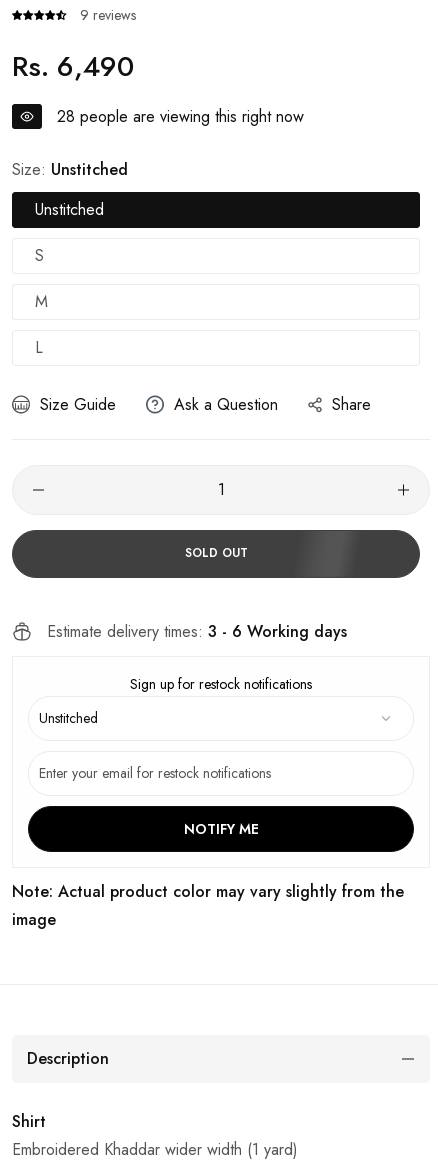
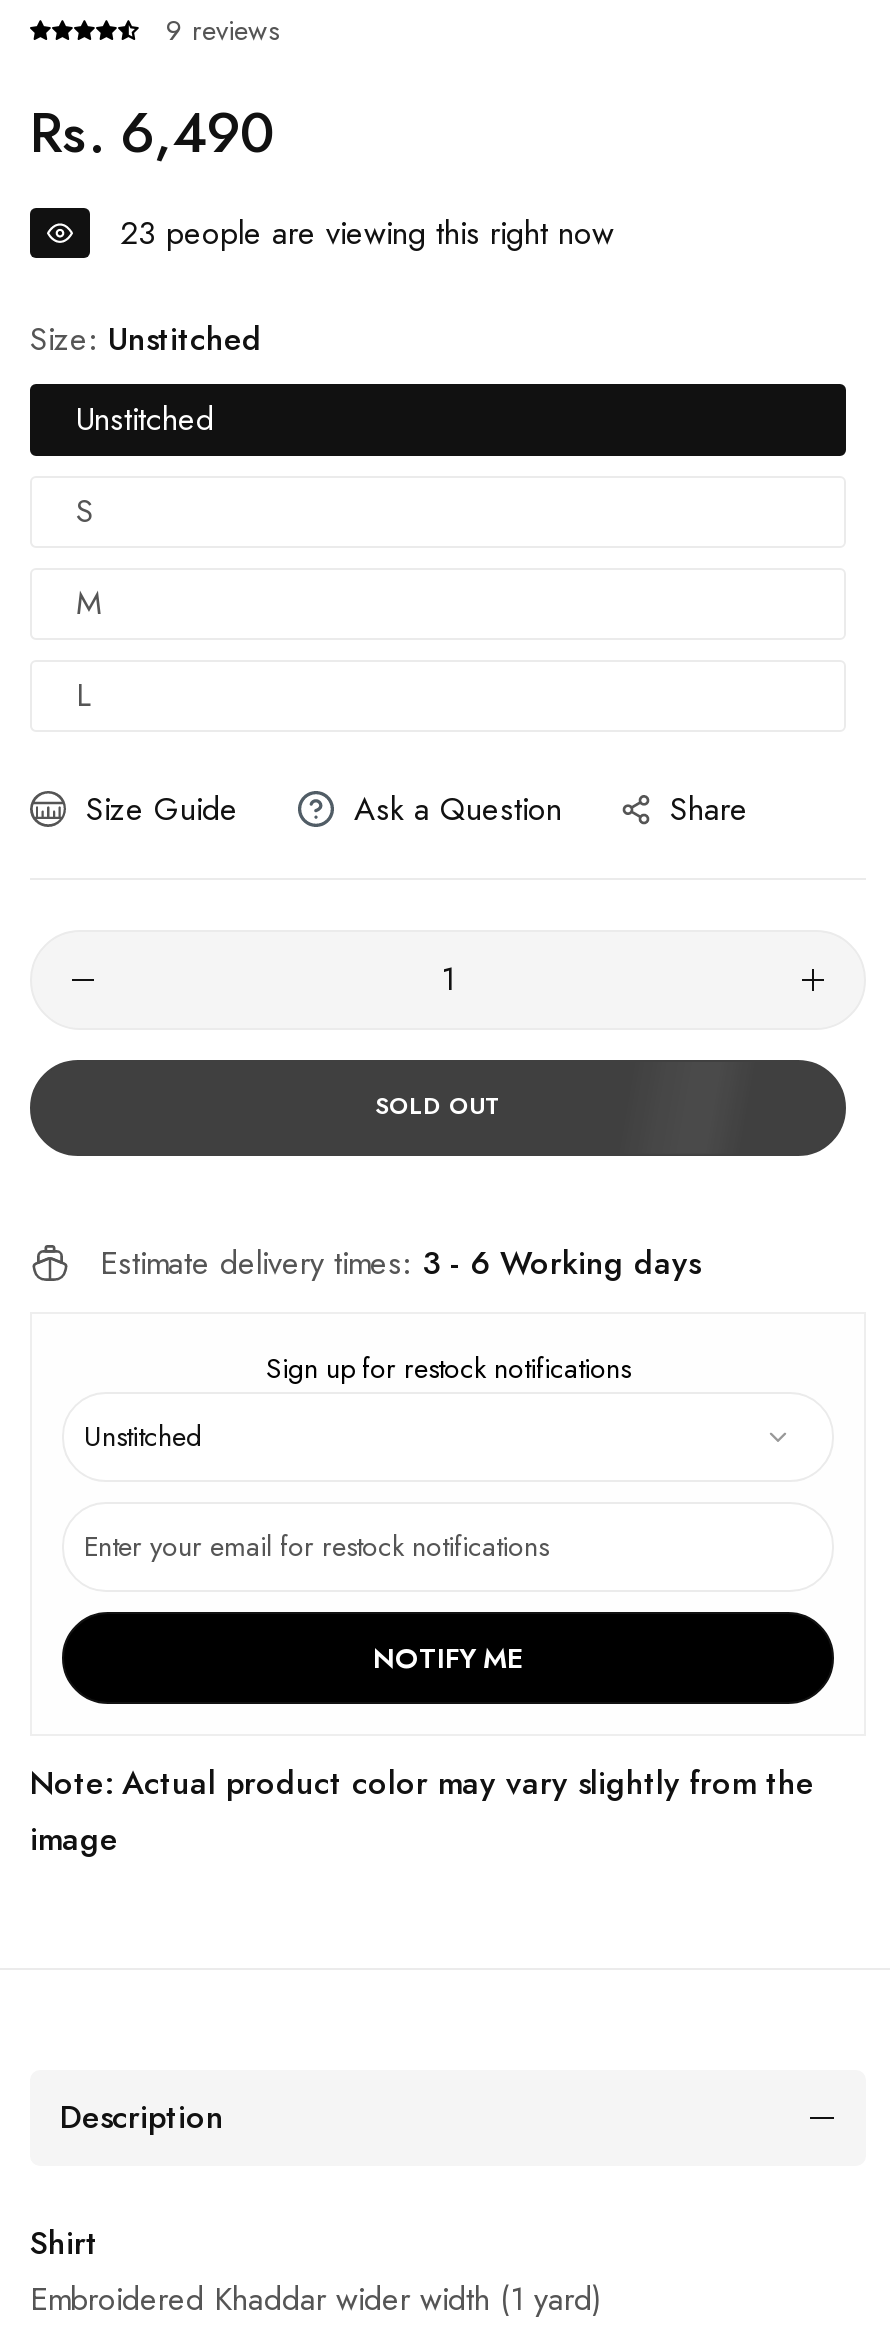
- 28 people are viewing this right now
+ 23 people are viewing this right now
